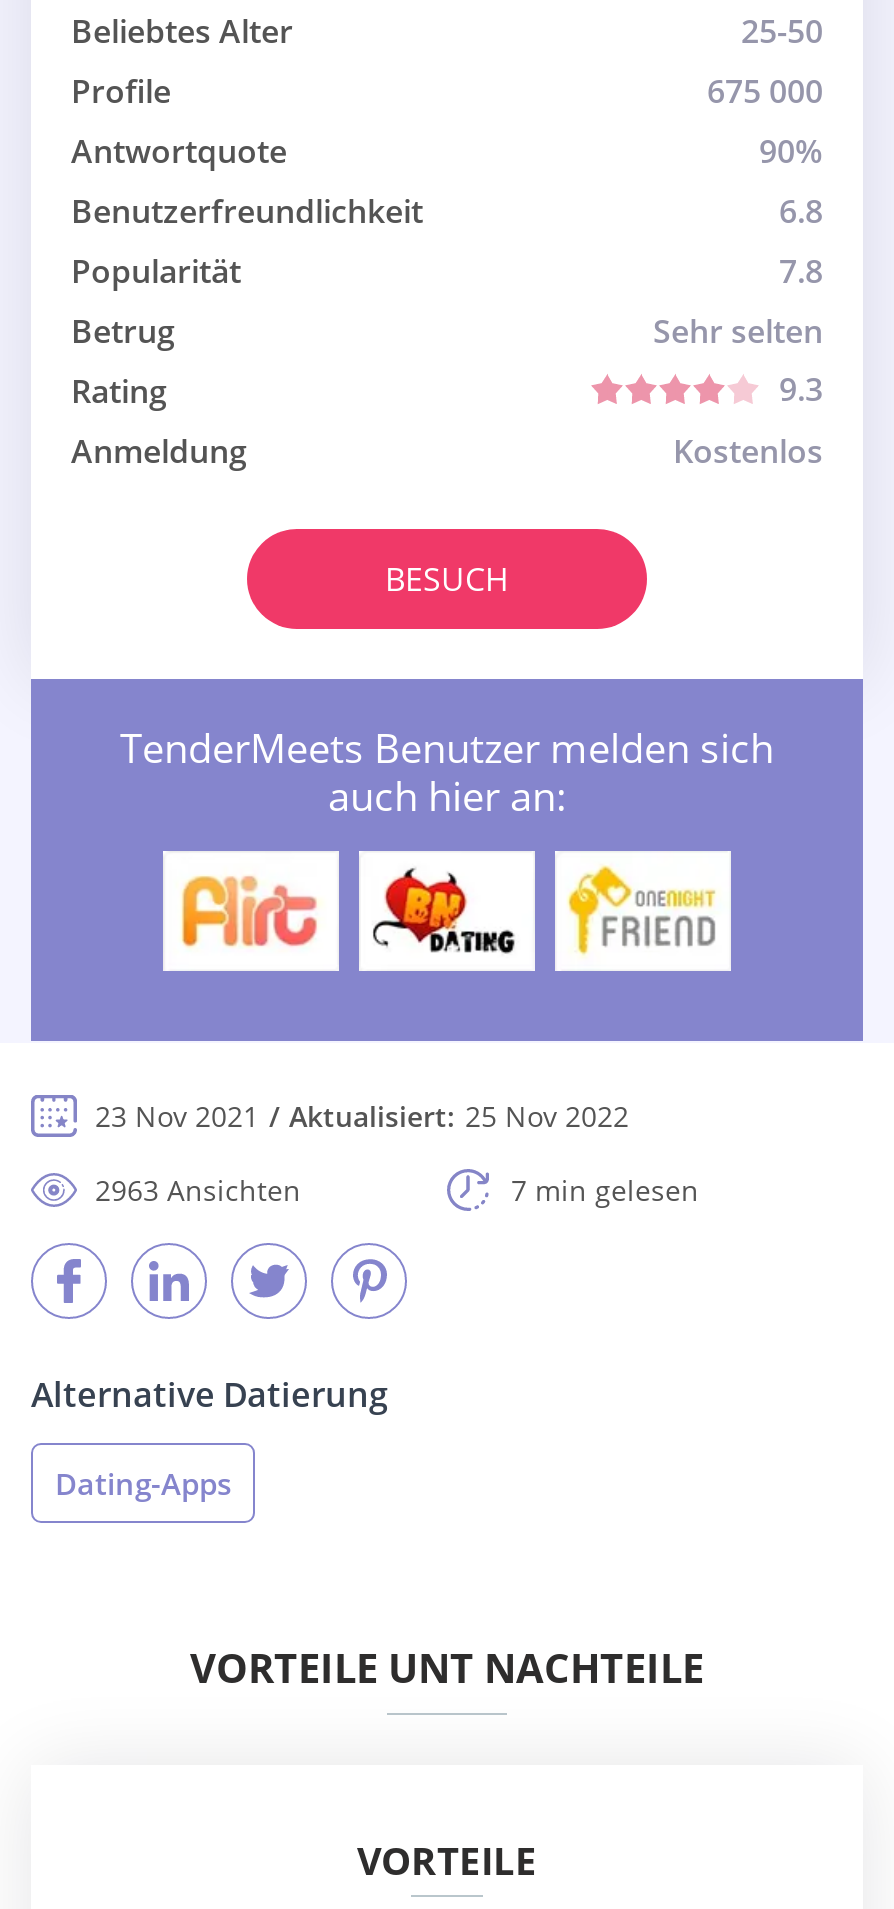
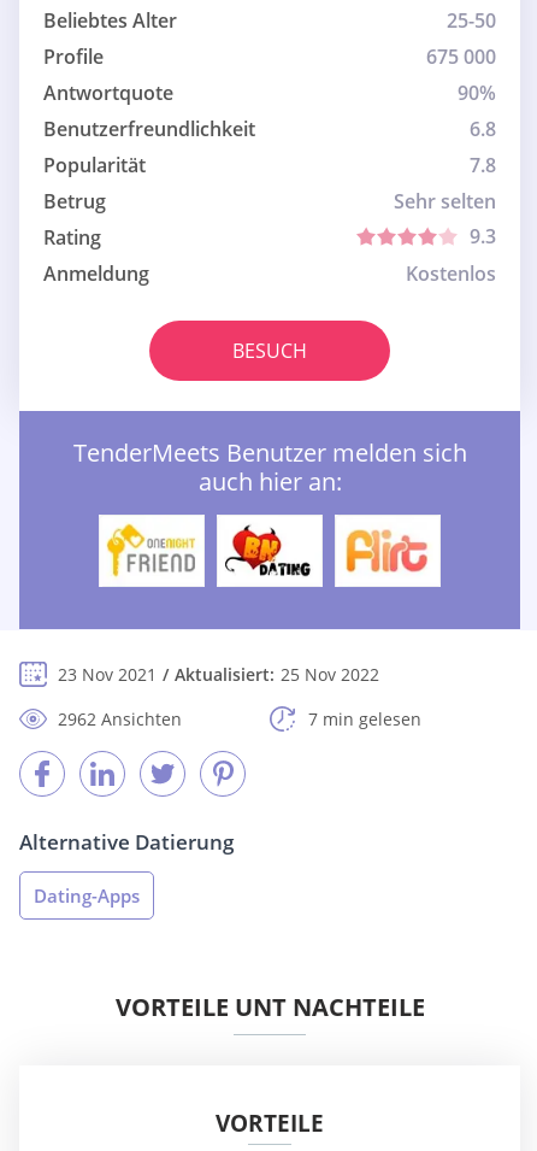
- [image]
+ [image]

- [image]
+ [image]

- 2963 Ansichten
+ 2962 Ansichten
